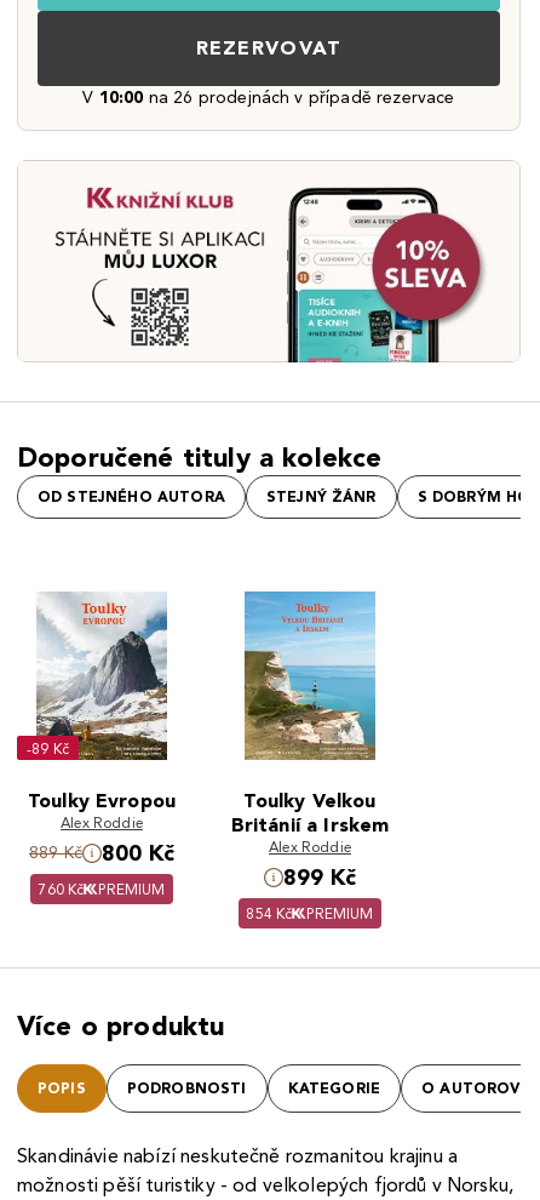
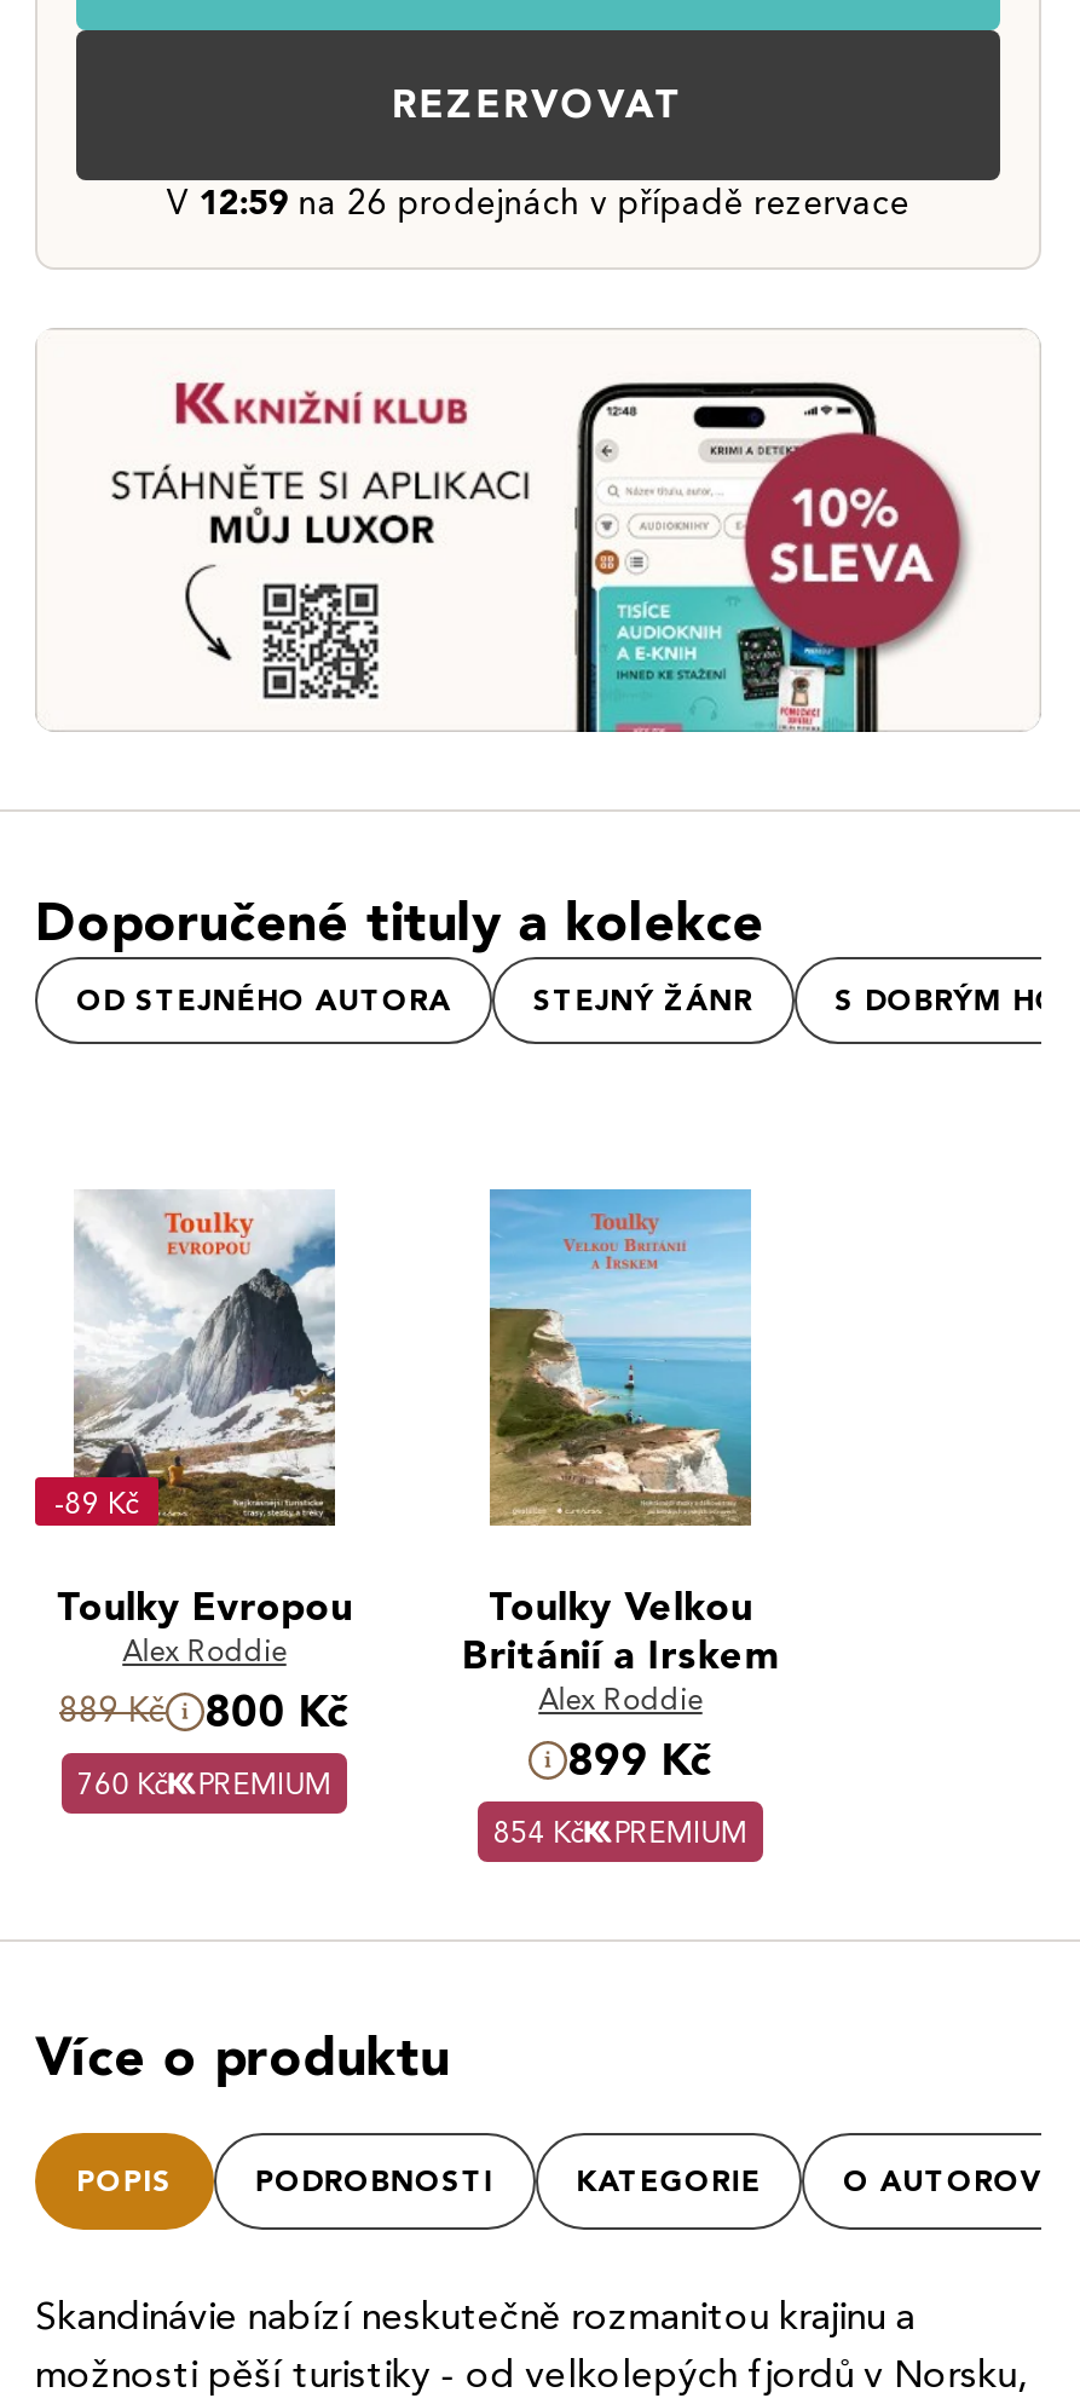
- V 10:00 na 26 prodejnách v případě rezervace
+ V 12:59 na 26 prodejnách v případě rezervace
